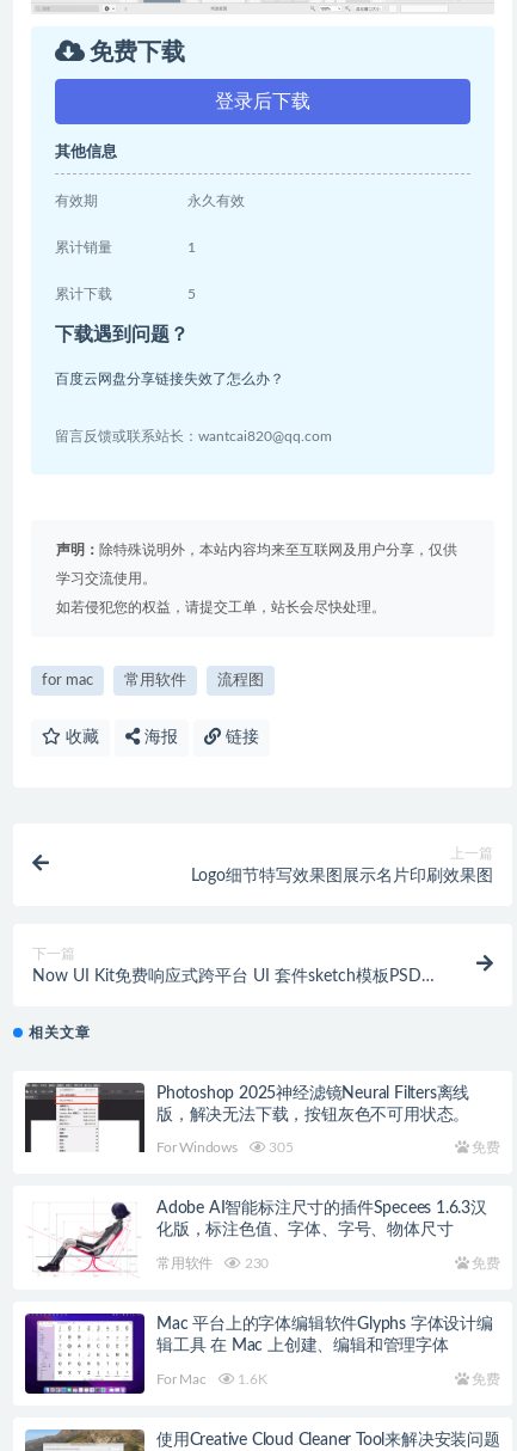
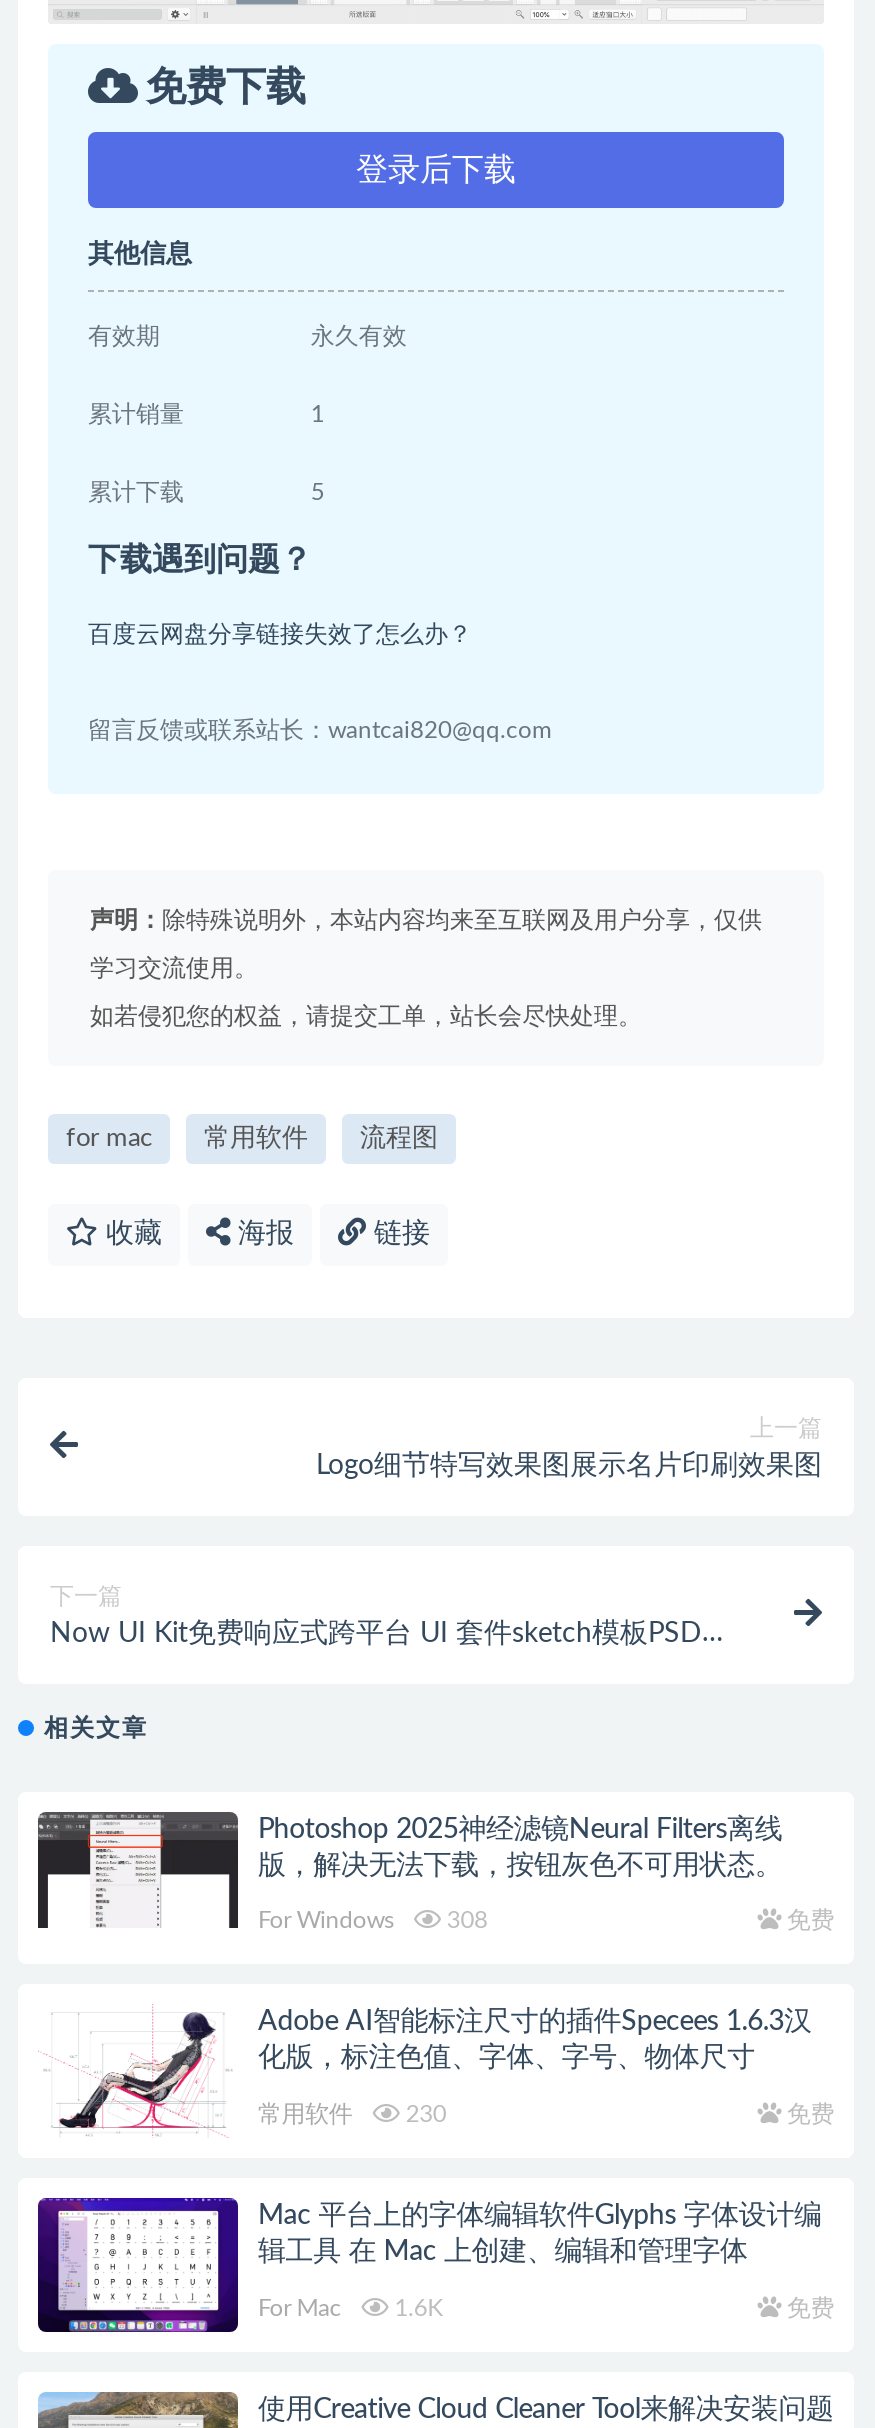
- For Windows 305
+ For Windows 308
